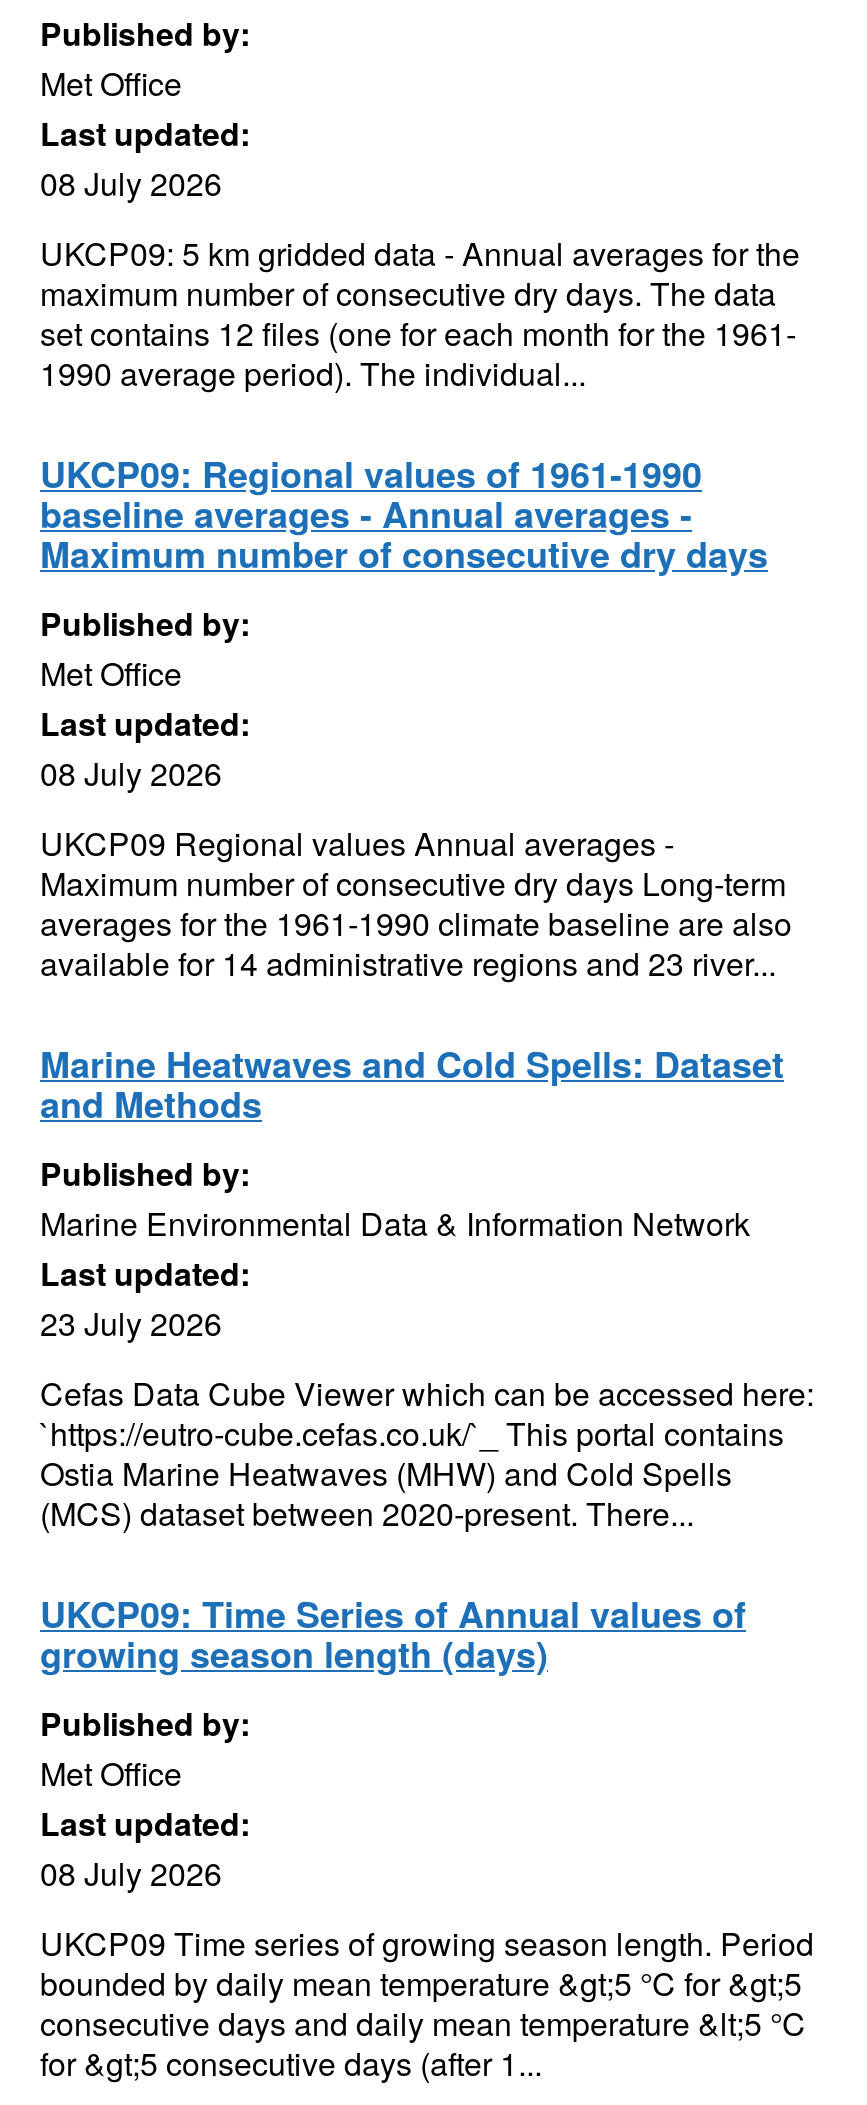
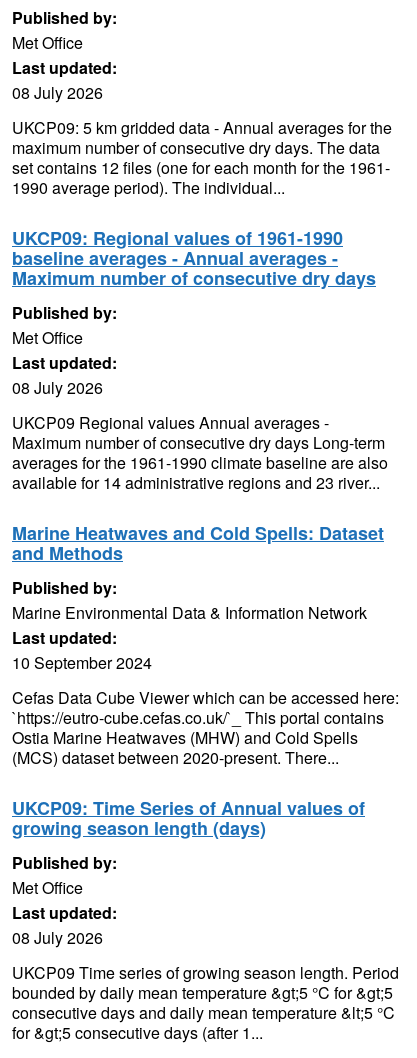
- 23 July 2026
+ 10 September 2024
